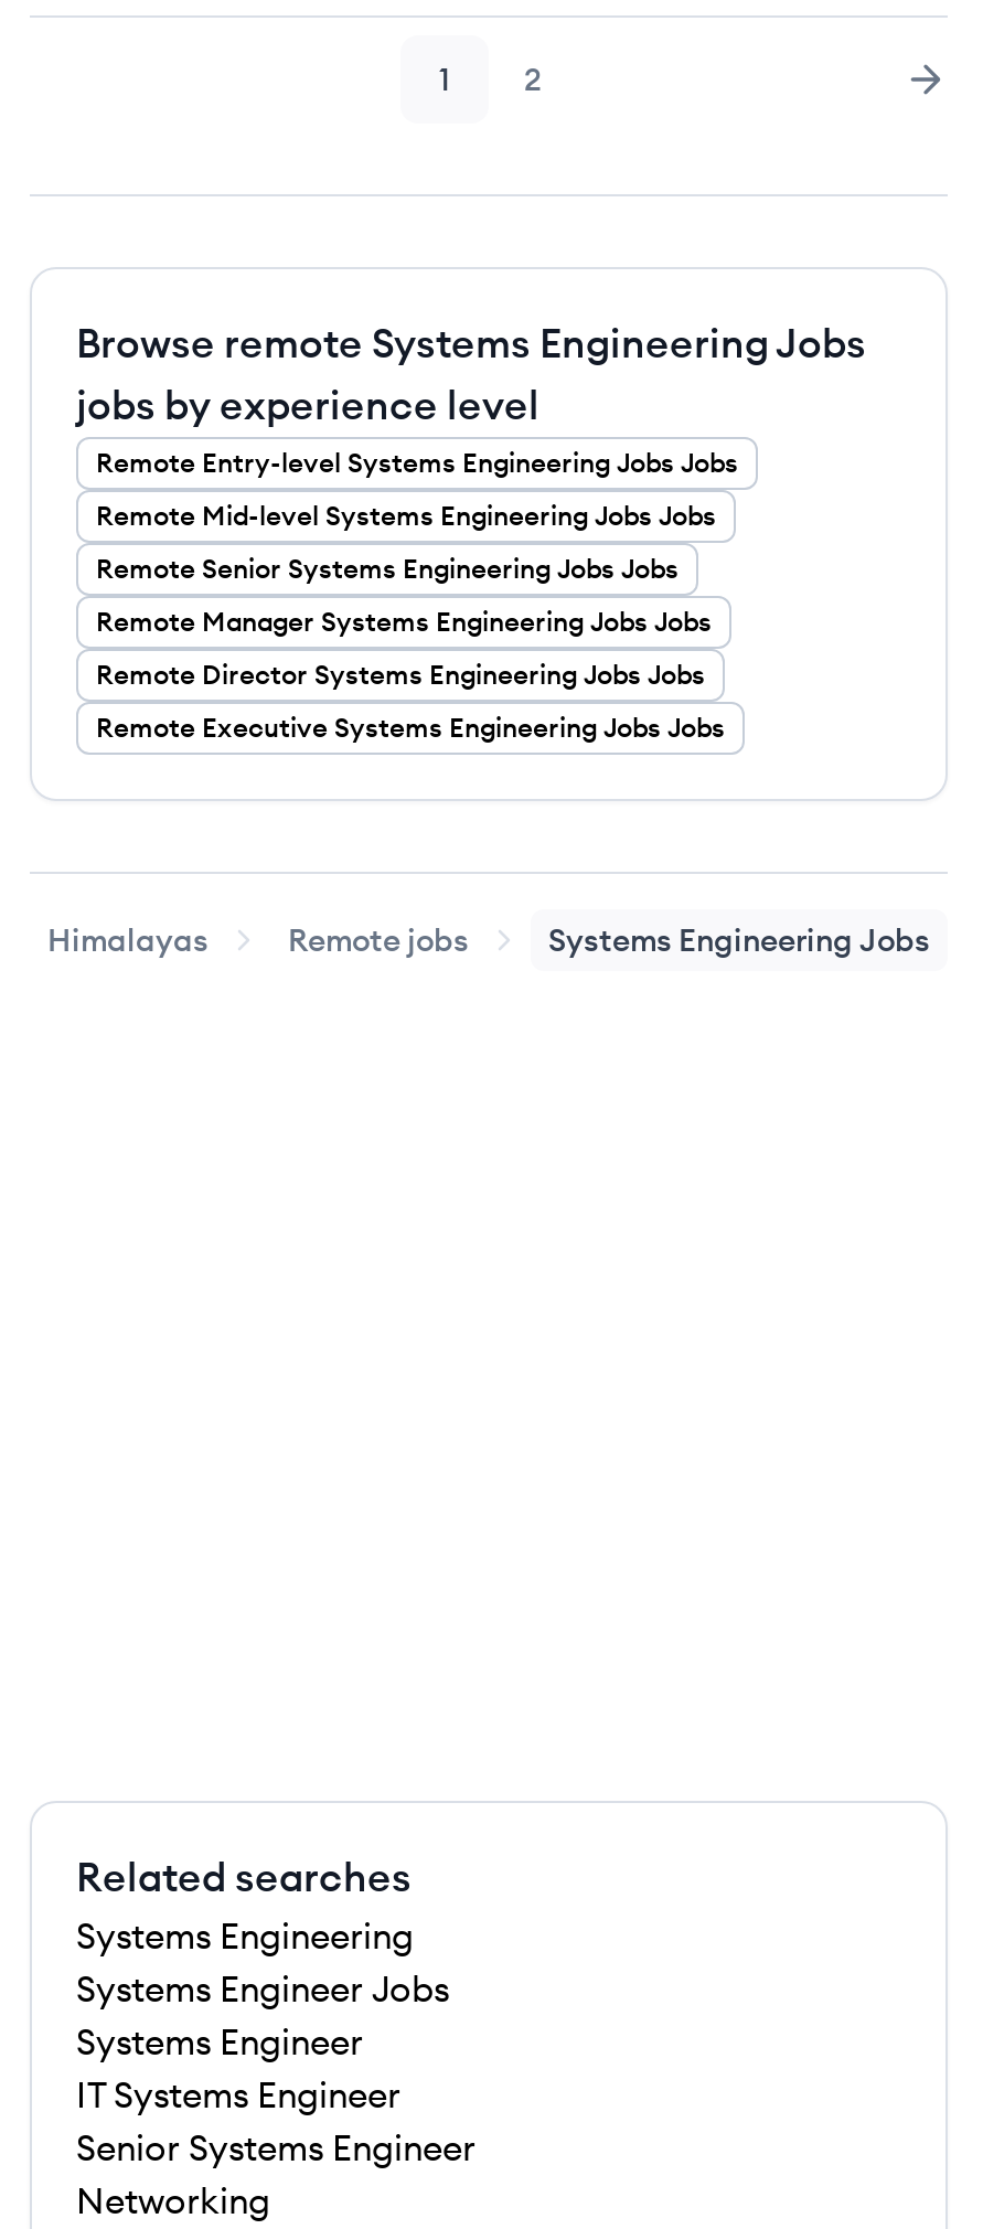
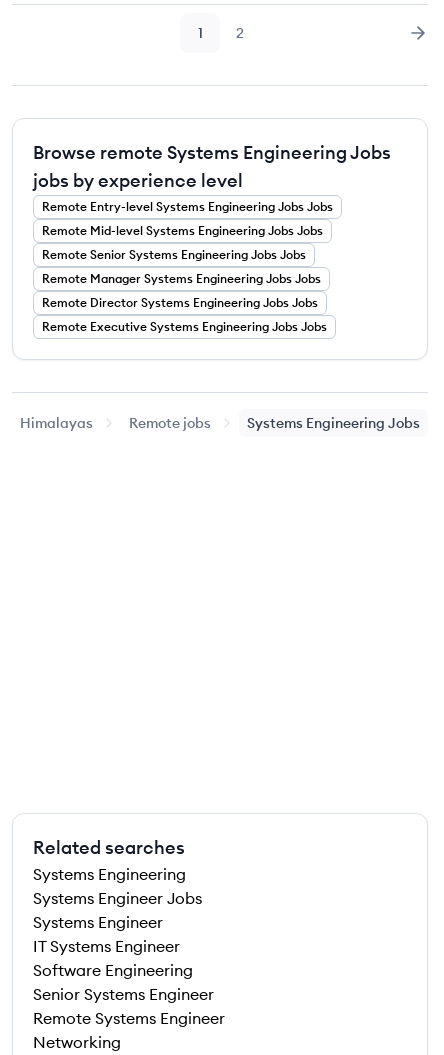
+ Software Engineering

+ Remote Systems Engineer
